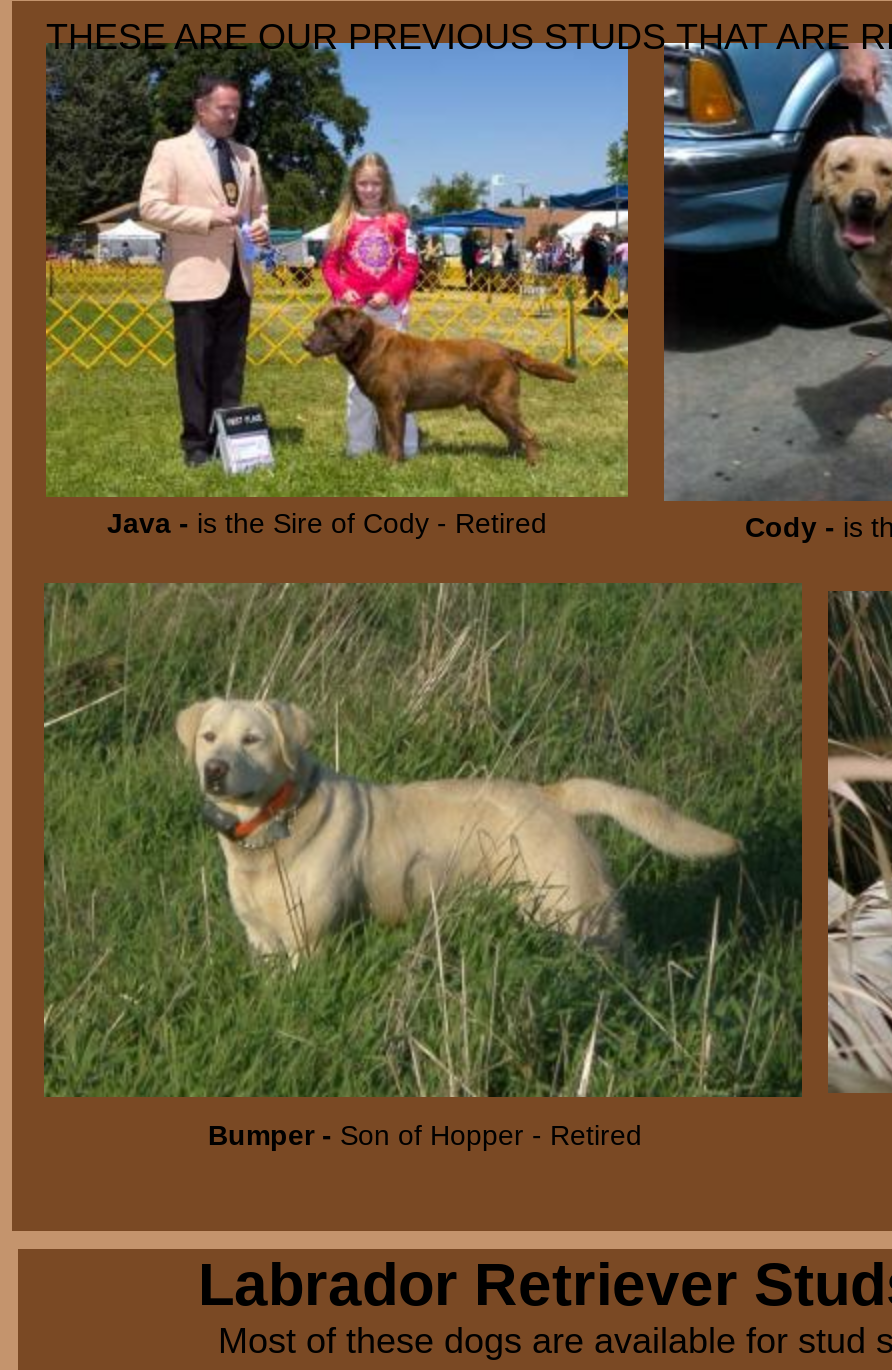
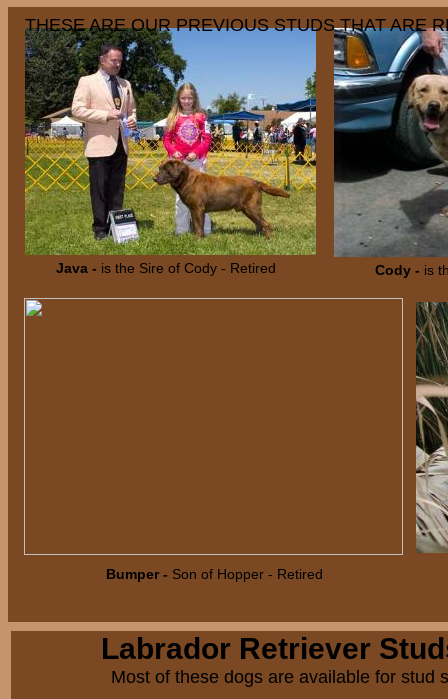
- [image]
